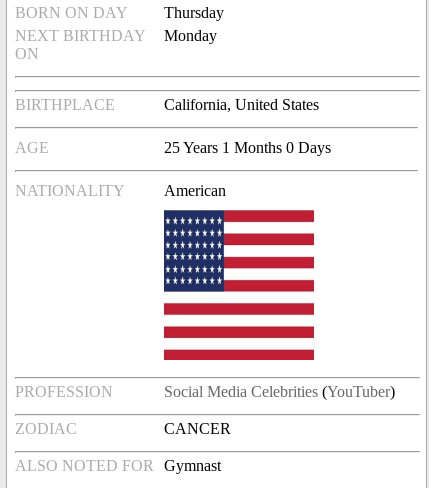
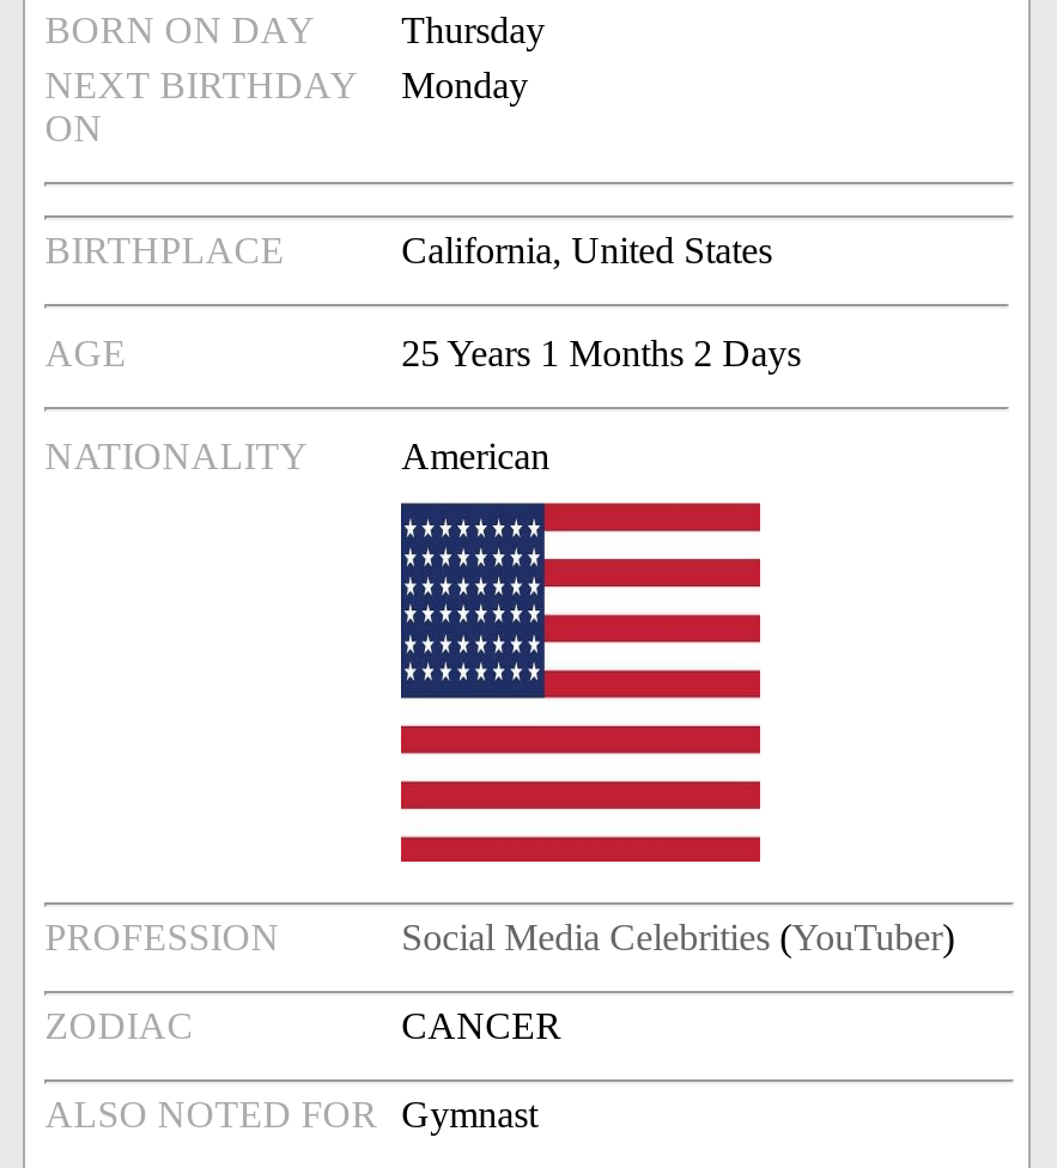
- 25 Years 1 Months 0 Days
+ 25 Years 1 Months 2 Days
